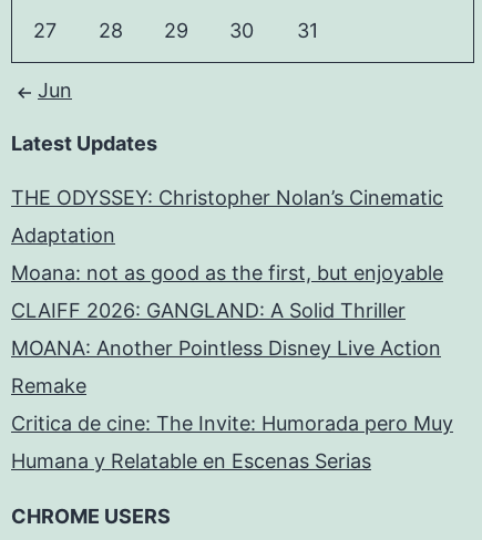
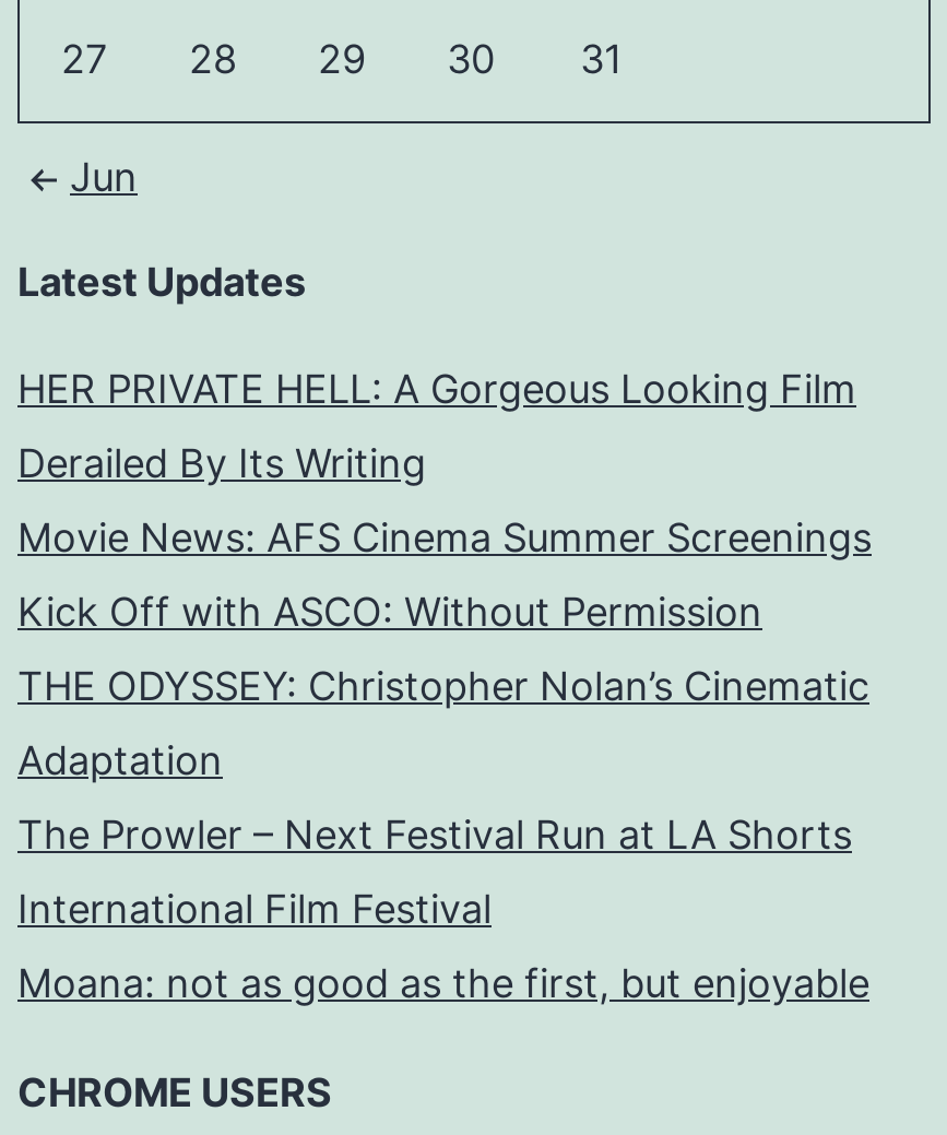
+ HER PRIVATE HELL: A Gorgeous Looking Film
+ Derailed By Its Writing
+ Movie News: AFS Cinema Summer Screenings
+ Kick Off with ASCO: Without Permission

moved down: THE ODYSSEY: Christopher Nolan’s Cinematic | Adaptation

+ The Prowler – Next Festival Run at LA Shorts
+ International Film Festival

moved down: Moana: not as good as the first, but enjoyable

- CLAIFF 2026: GANGLAND: A Solid Thriller
- MOANA: Another Pointless Disney Live Action
- Remake
- Critica de cine: The Invite: Humorada pero Muy
- Humana y Relatable en Escenas Serias
